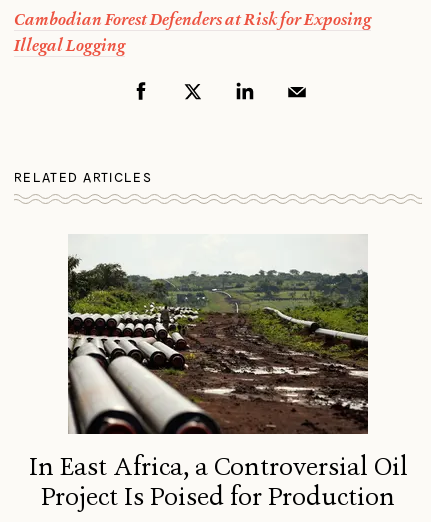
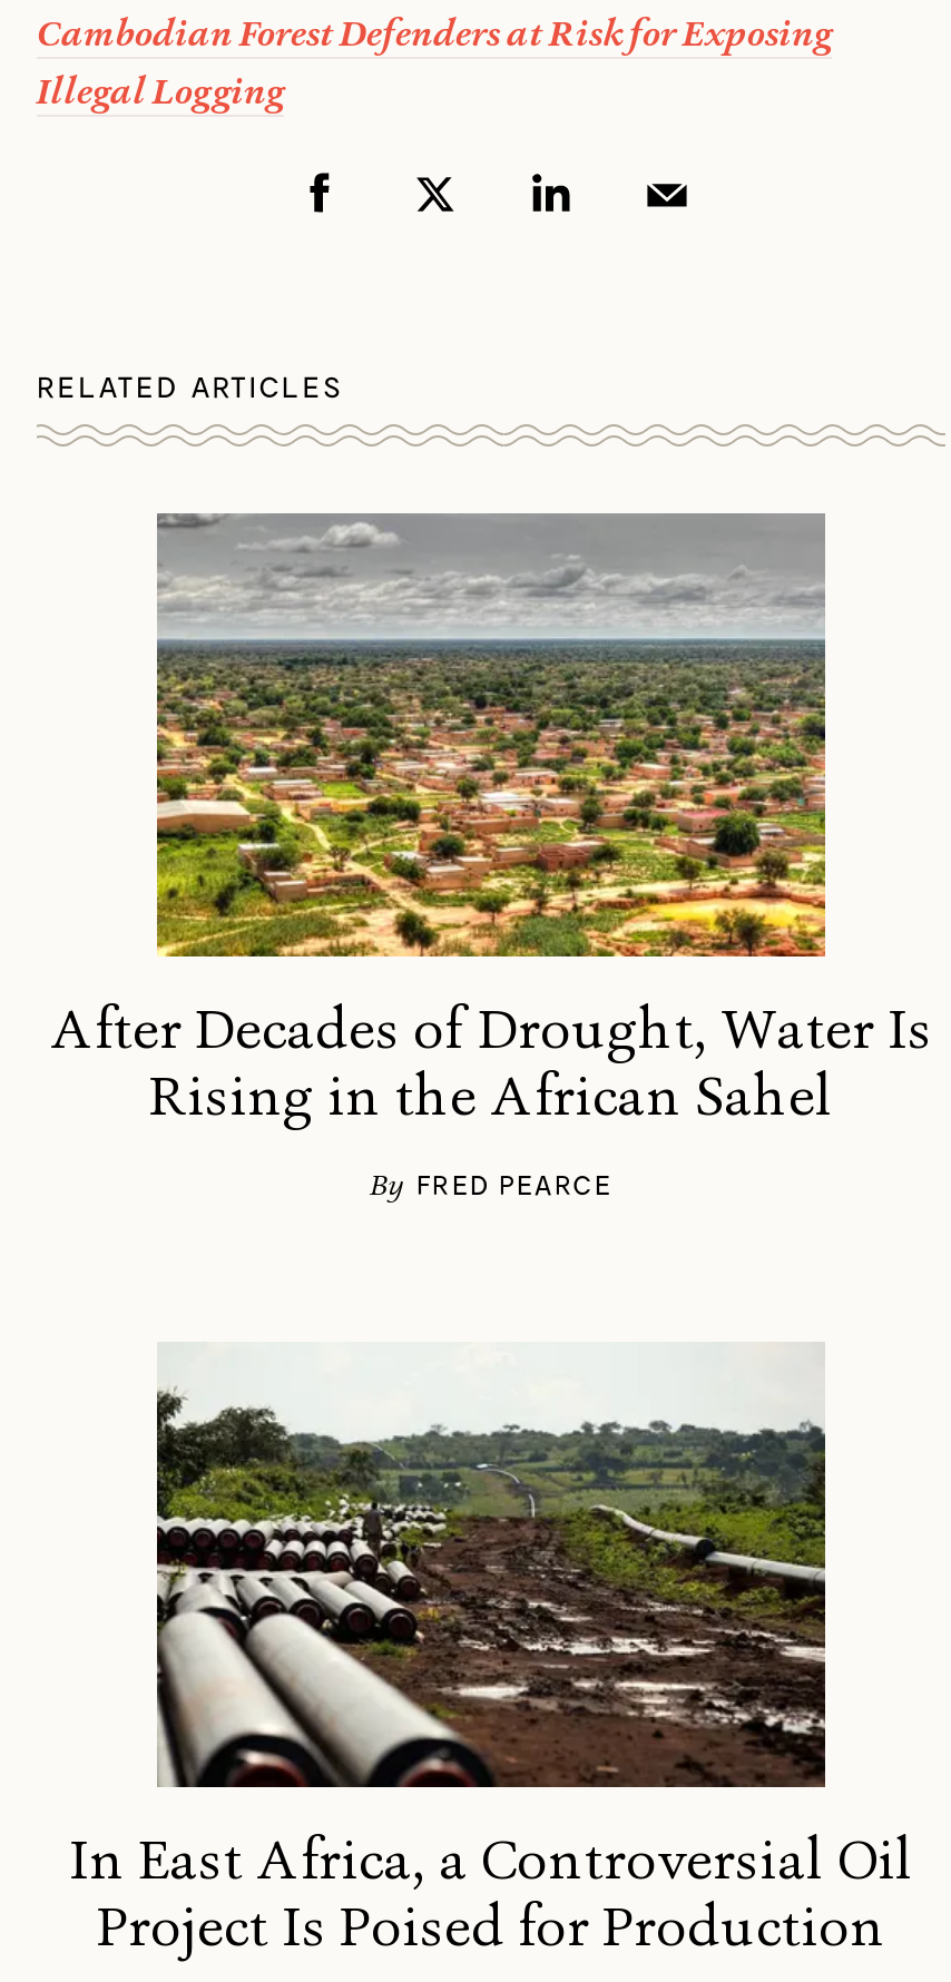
+ [image]
+ After Decades of Drought, Water Is
+ Rising in the African Sahel
+ By FRED PEARCE
